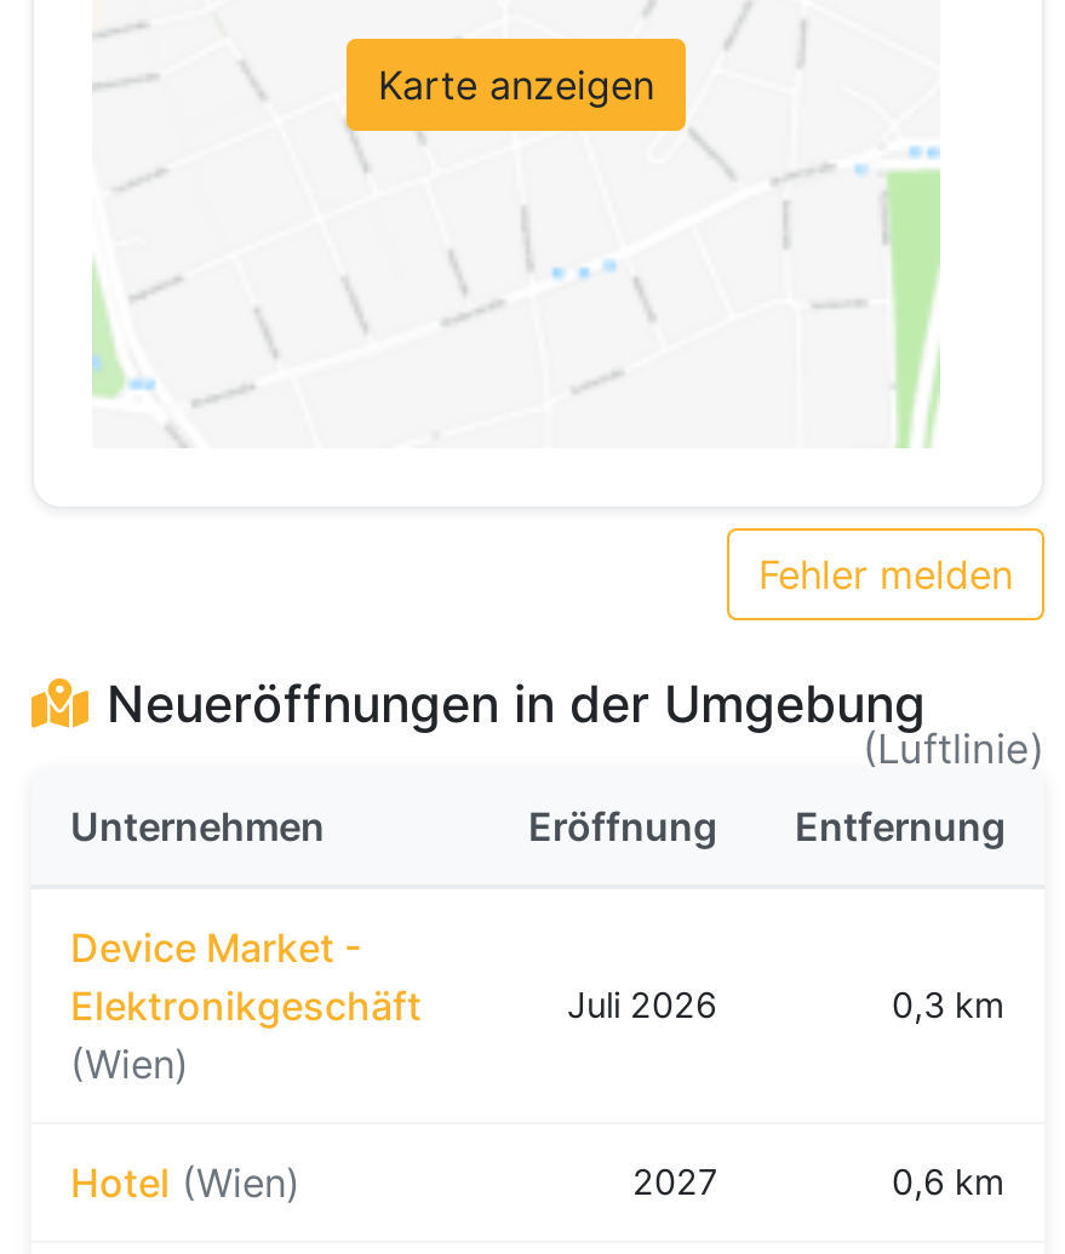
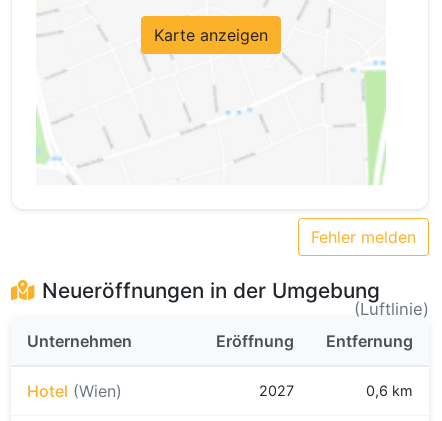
- Device Market -
- Elektronikgeschäft
- (Wien)

- Juli 2026
- 0,3 km
